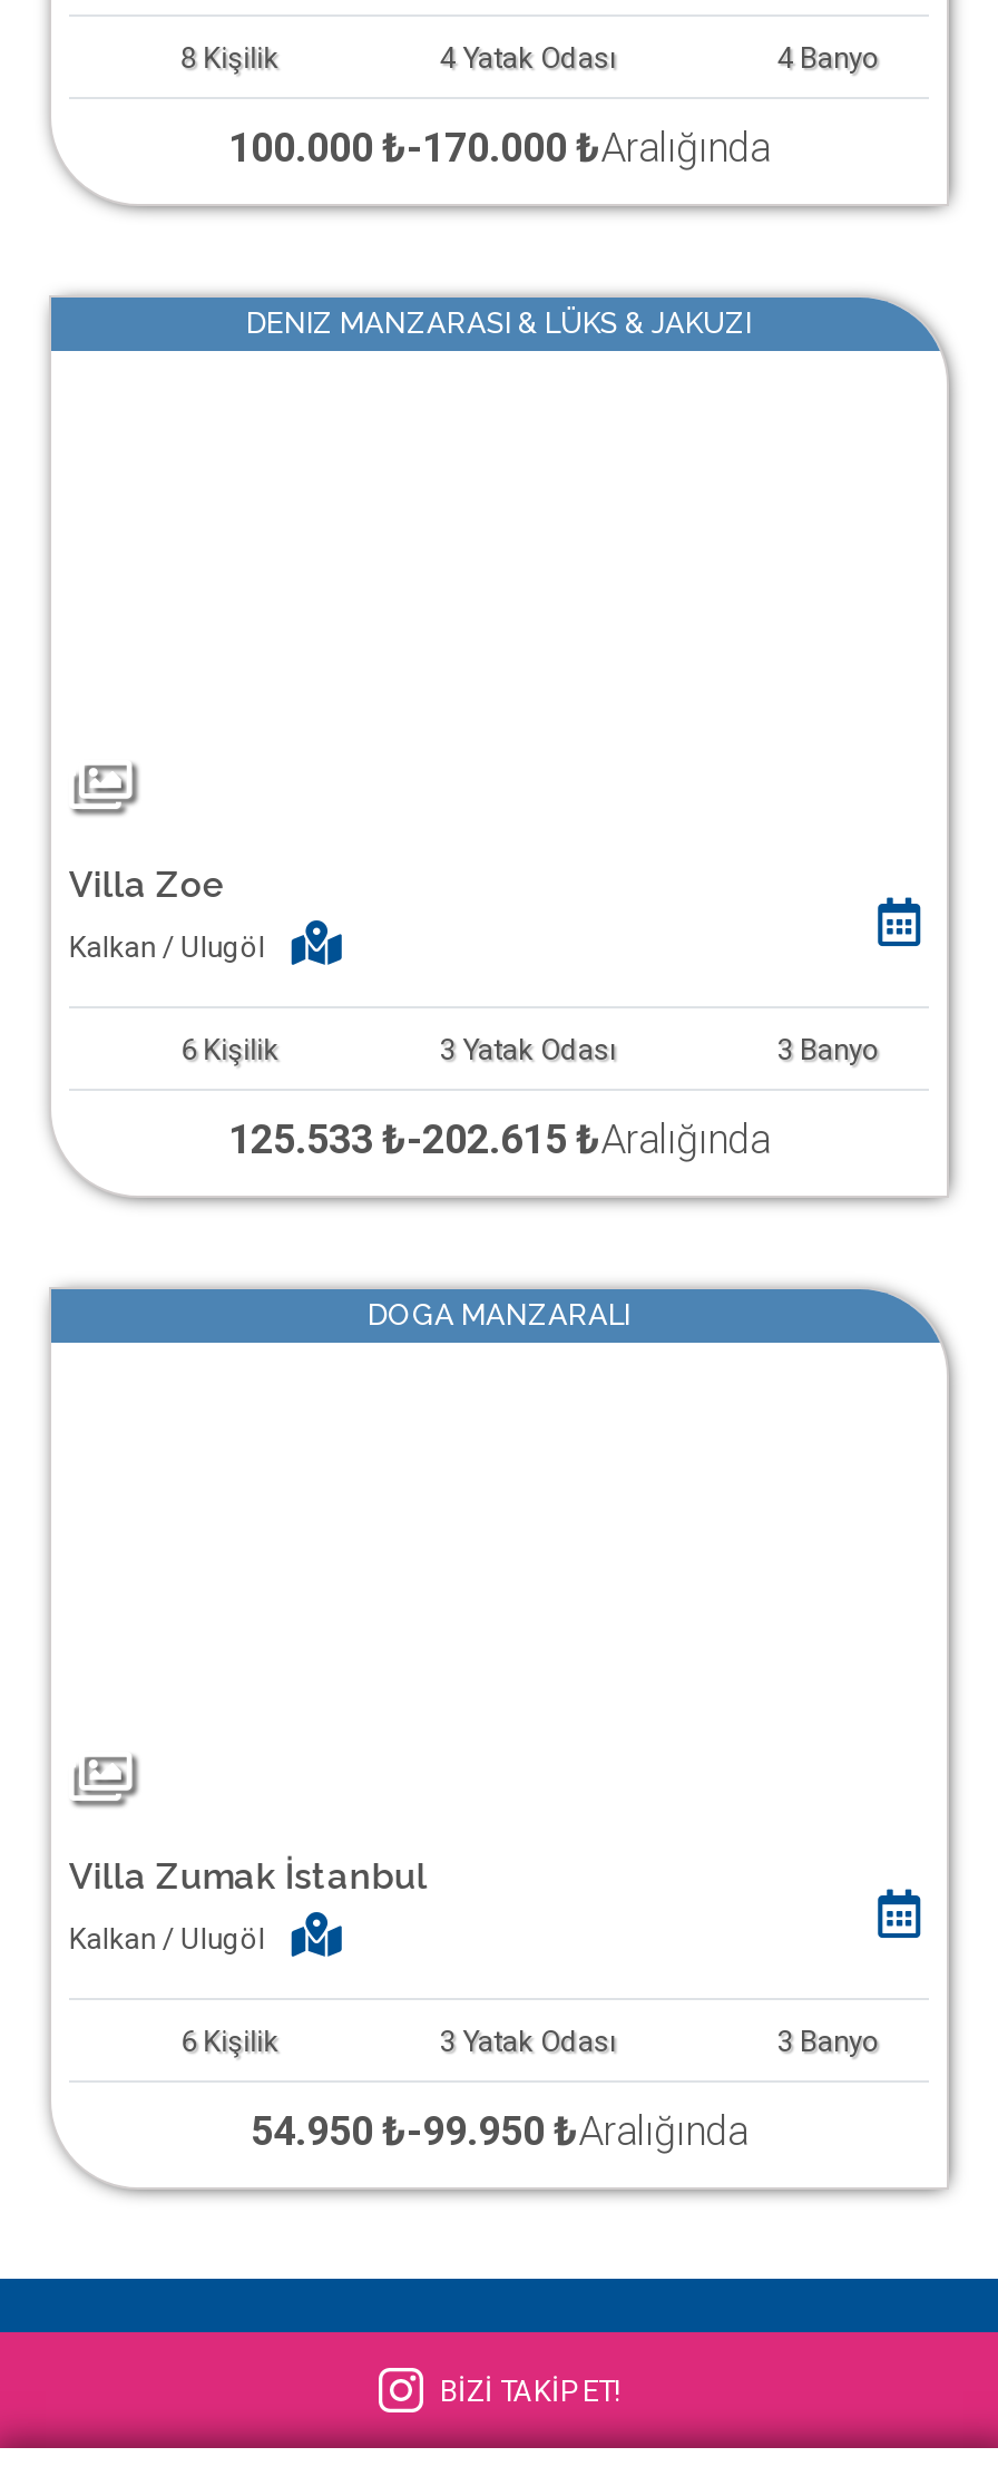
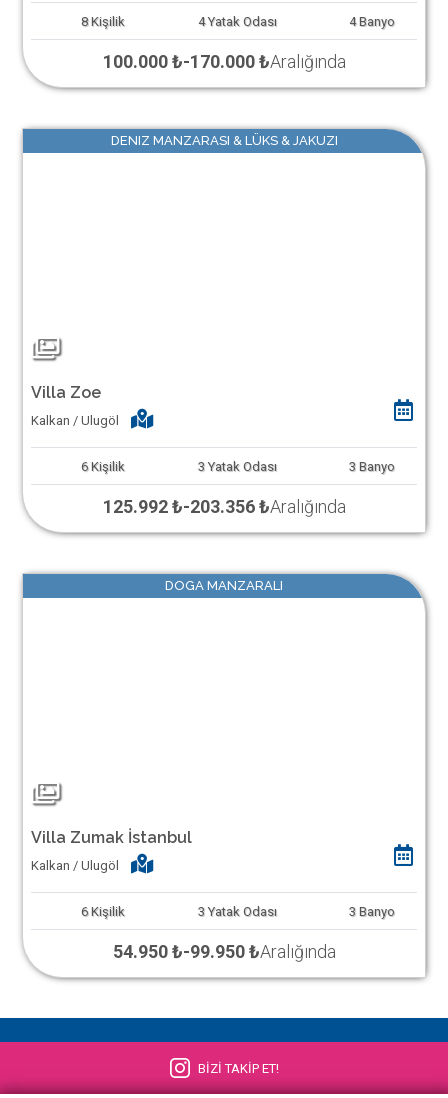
- 125.533 ₺-202.615 ₺Aralığında
+ 125.992 ₺-203.356 ₺Aralığında
